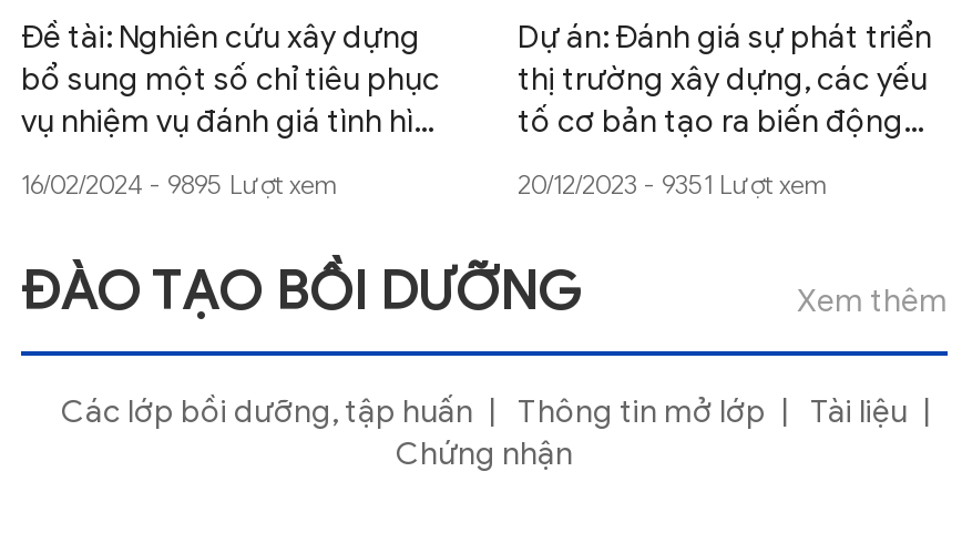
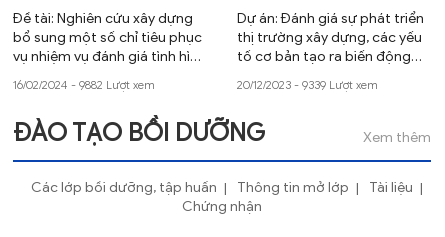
- 16/02/2024 - 9895 Lượt xem
+ 16/02/2024 - 9882 Lượt xem

- 20/12/2023 - 9351 Lượt xem
+ 20/12/2023 - 9339 Lượt xem
